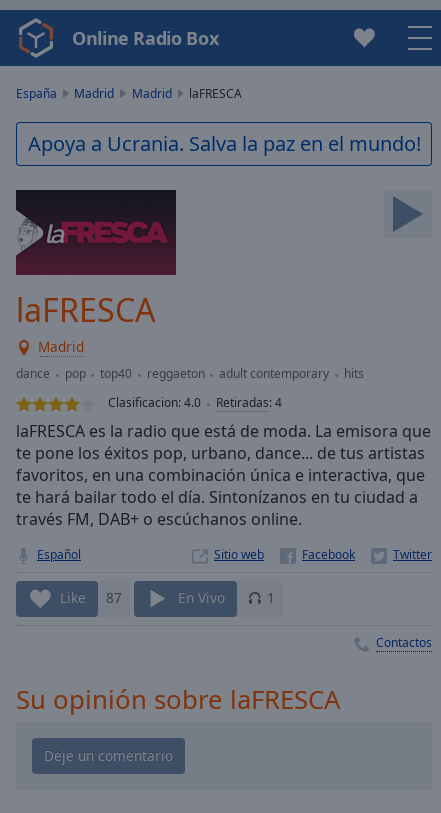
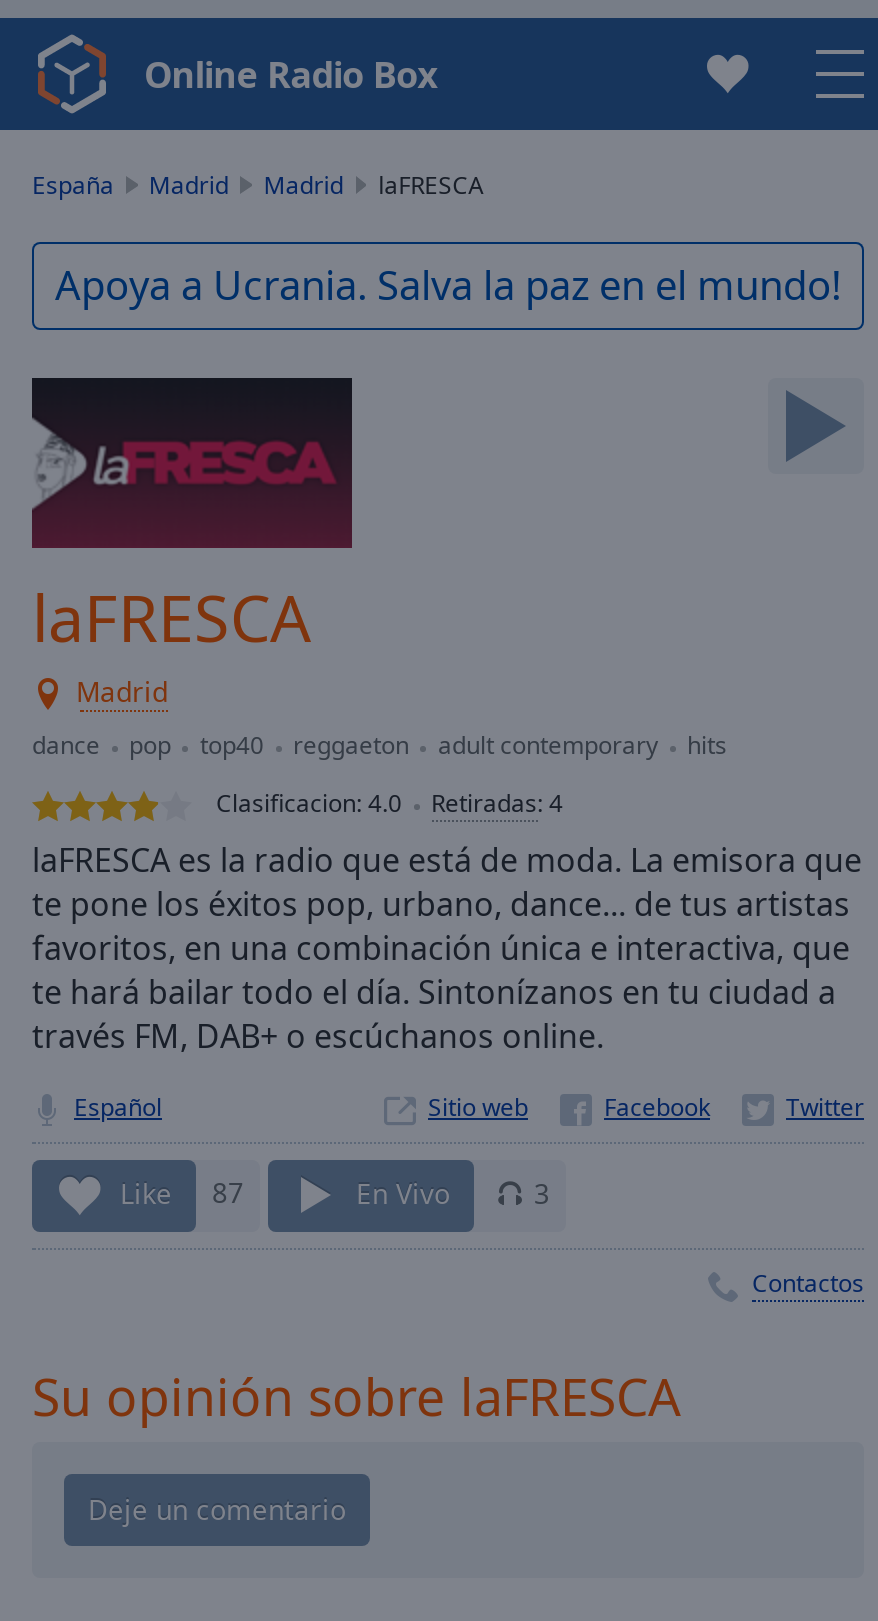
- 1
+ 3
